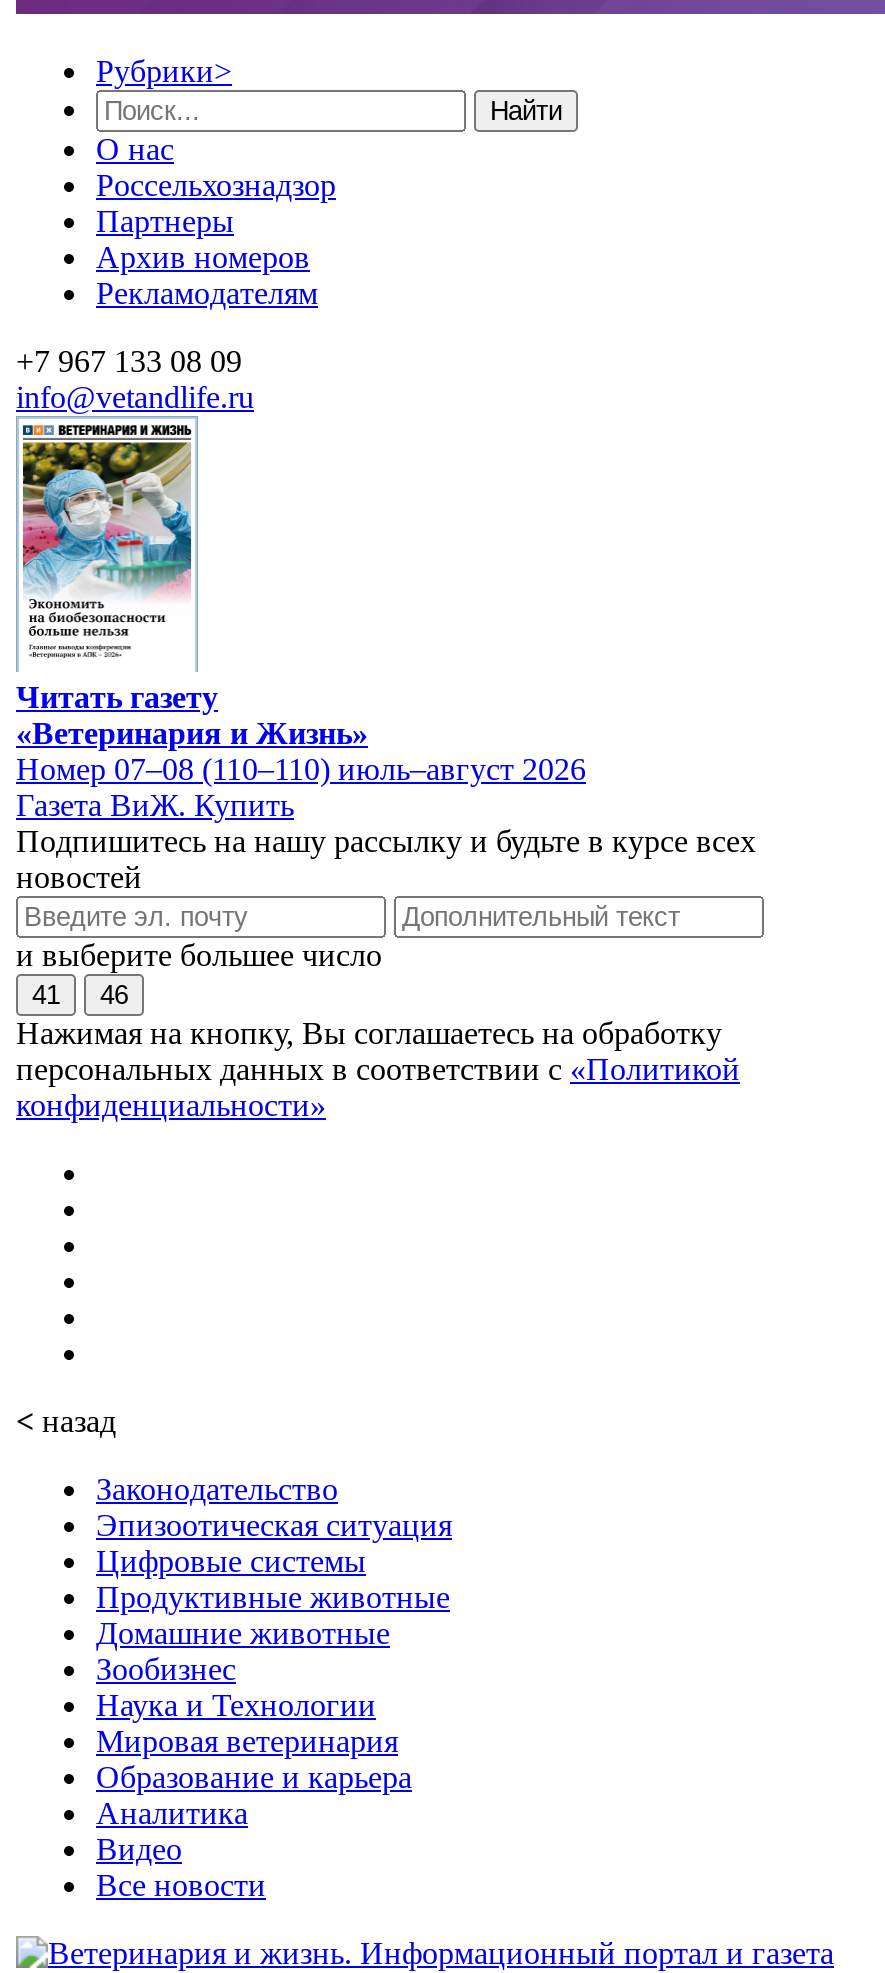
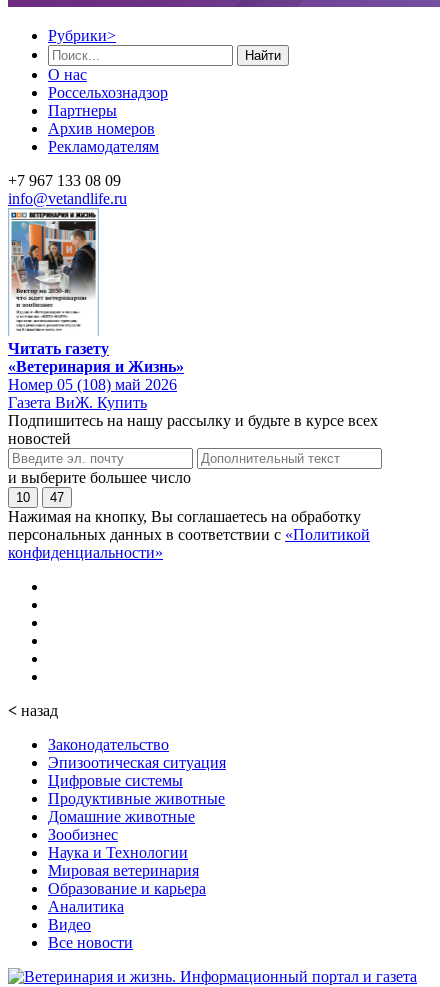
- [image]
+ [image]

- Номер 07–08 (110–110) июль–август 2026
+ Номер 05 (108) май 2026

- 41
+ 10

- 46
+ 47
